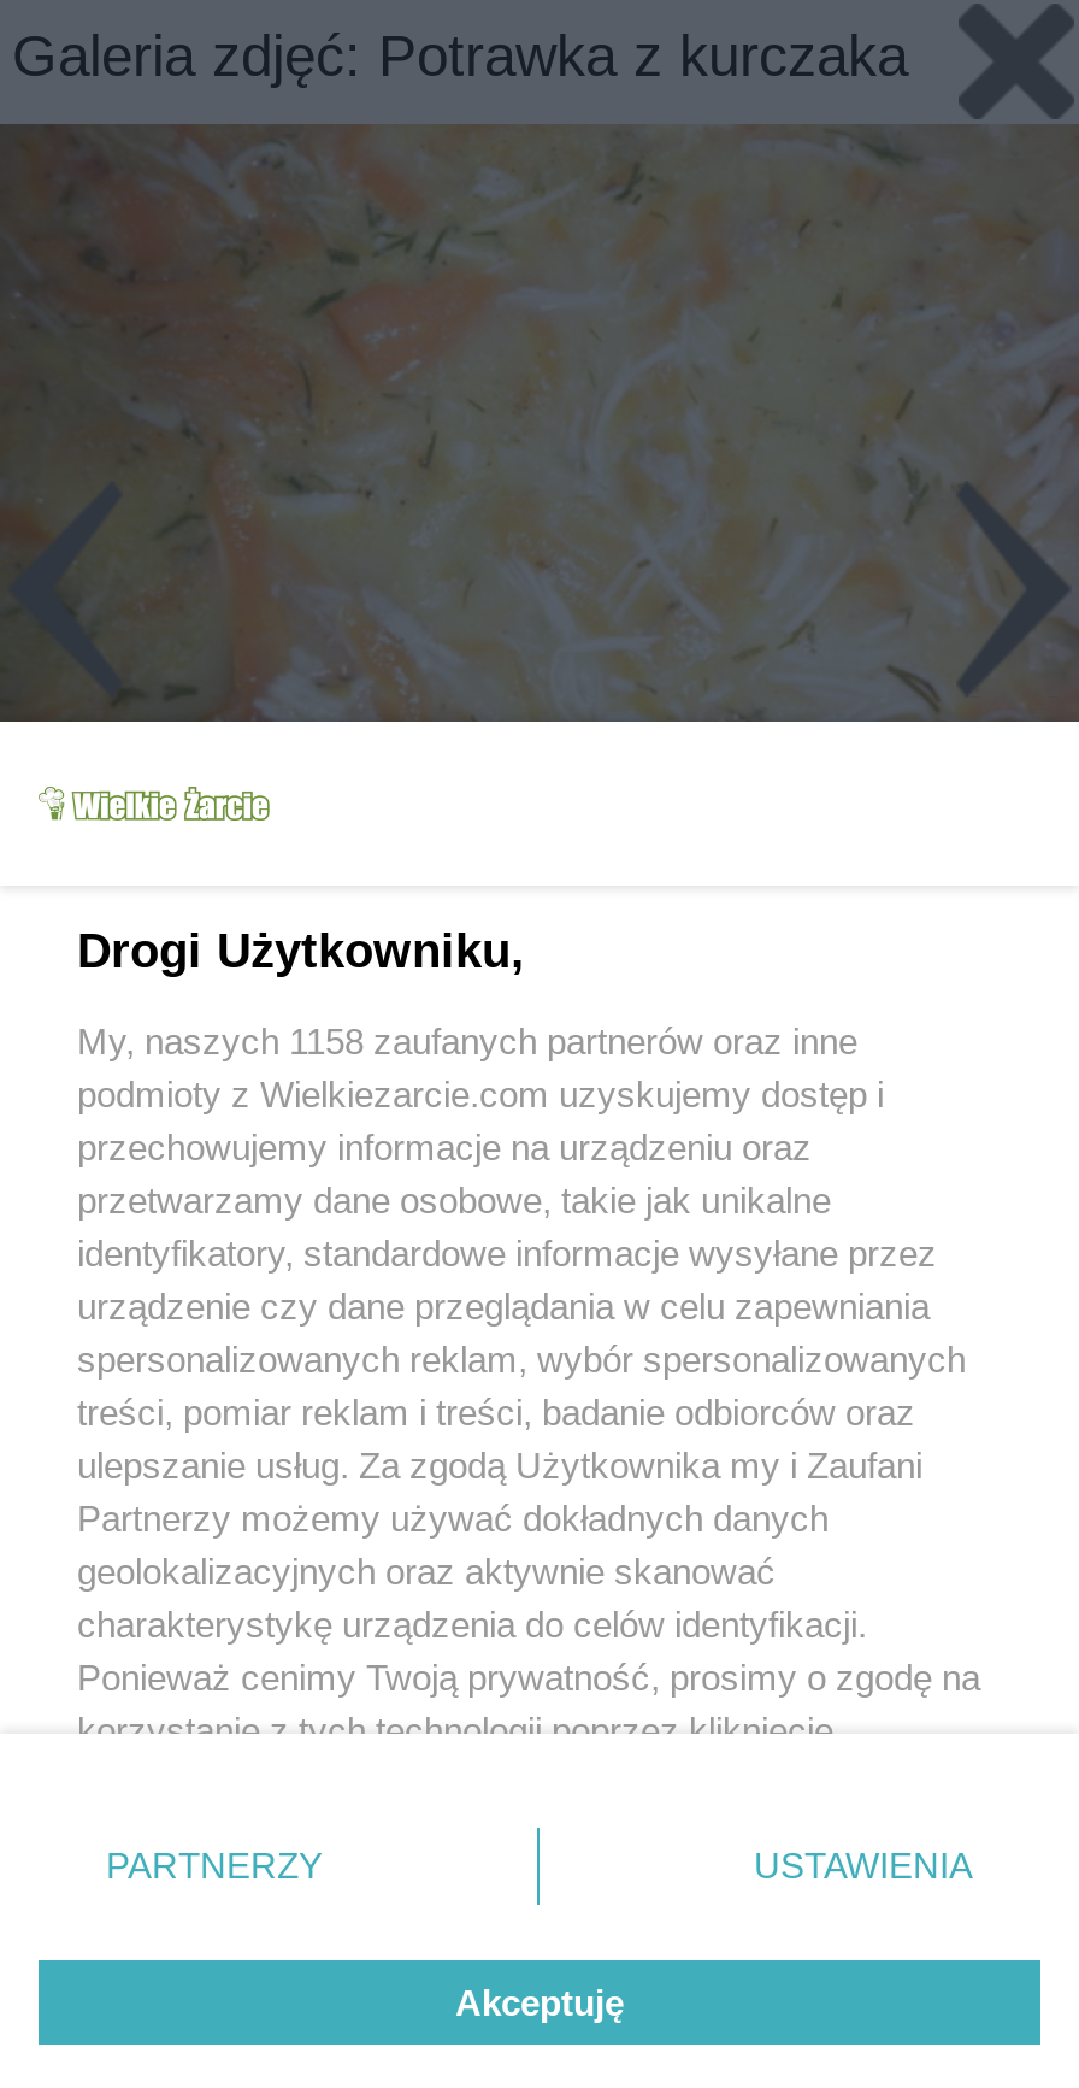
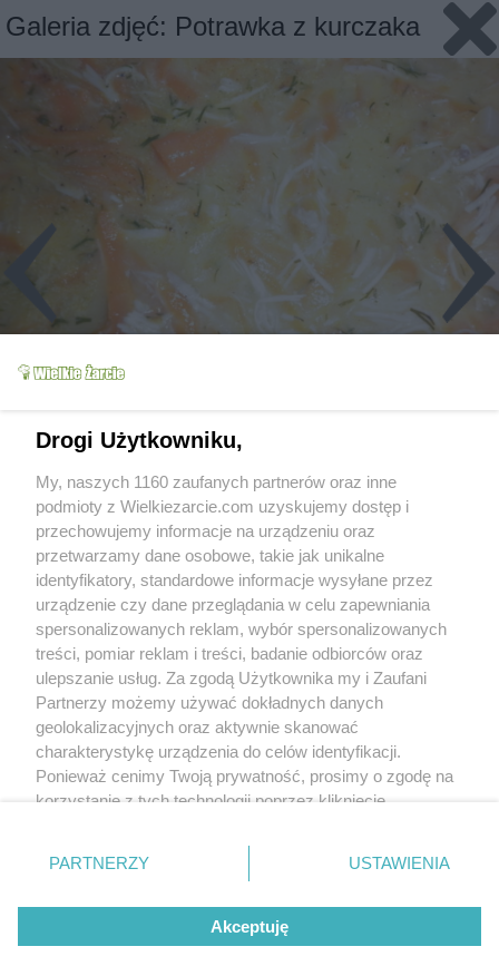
- My, naszych 1158 zaufanych partnerów oraz inne
+ My, naszych 1160 zaufanych partnerów oraz inne
